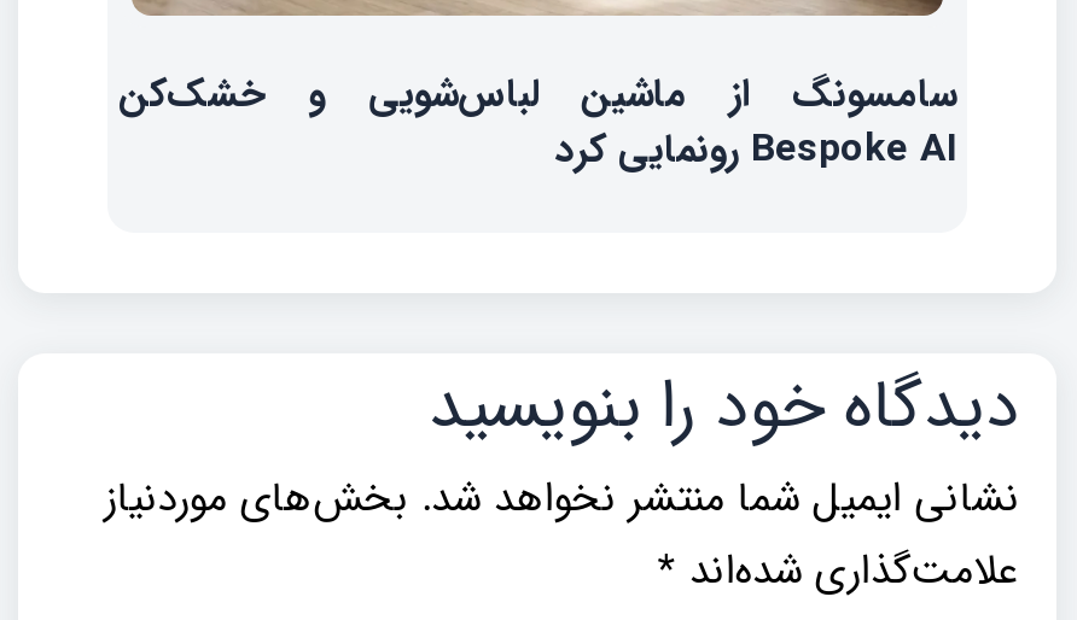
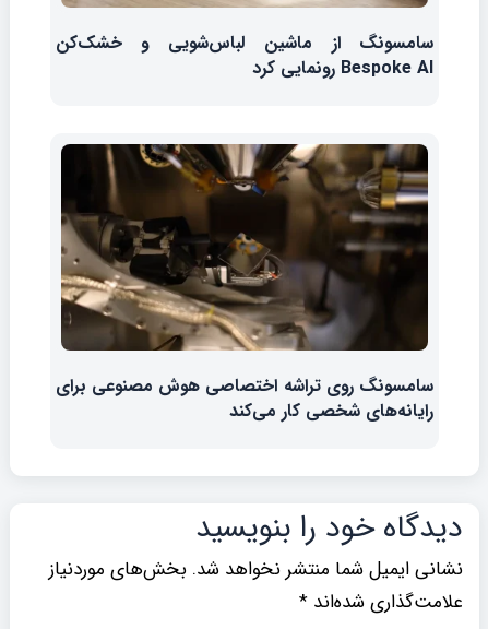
+ [image]
+ سامسونگ روی تراشه اختصاصی هوش مصنوعی برای
+ رایانه‌های شخصی کار می‌کند
